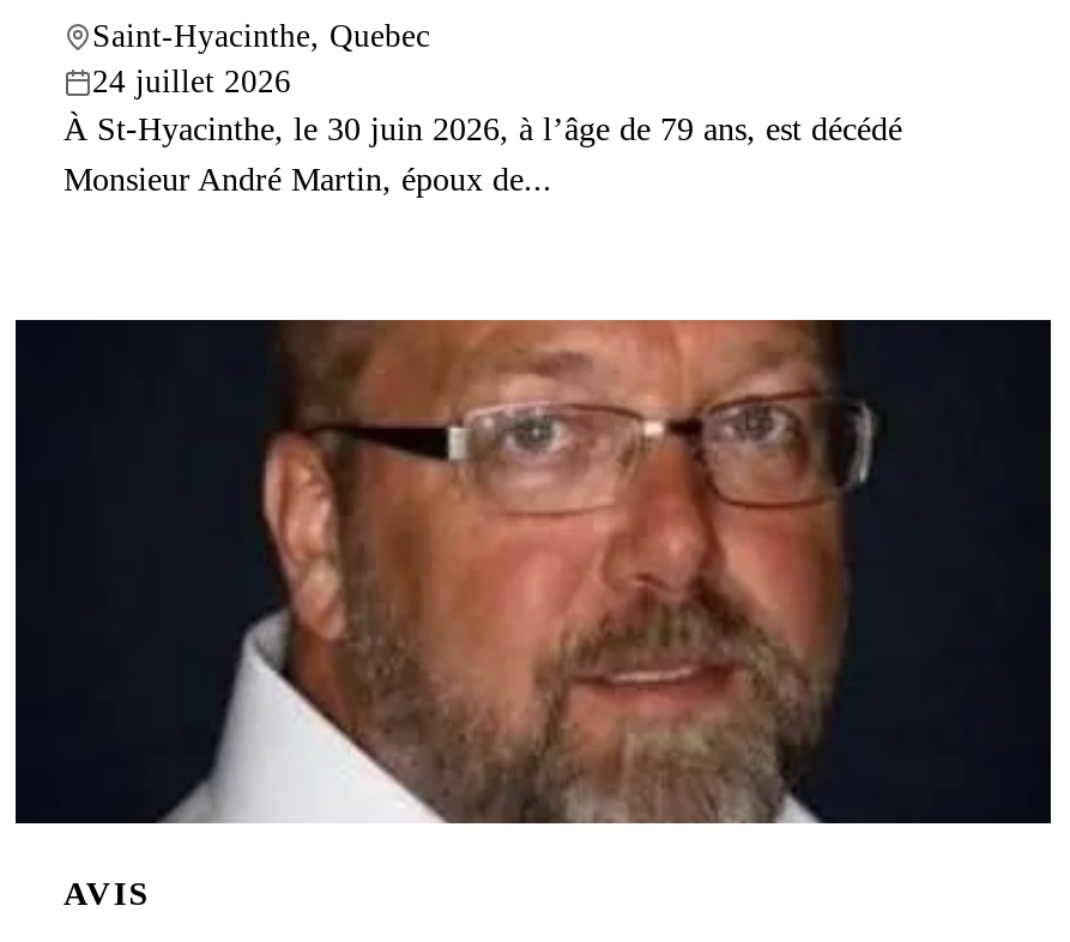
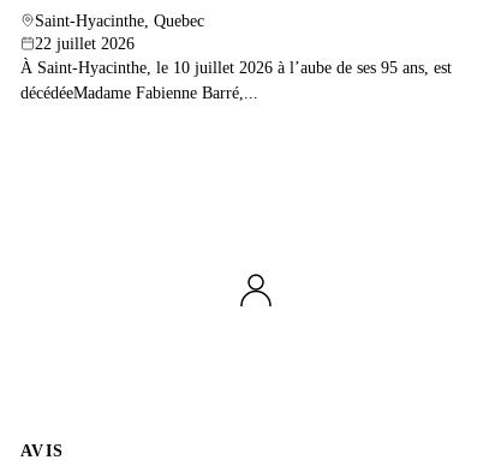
- 24 juillet 2026
- À St-Hyacinthe, le 30 juin 2026, à l’âge de 79 ans, est décédé
- Monsieur André Martin, époux de...
+ 22 juillet 2026
+ À Saint-Hyacinthe, le 10 juillet 2026 à l’aube de ses 95 ans, est
+ décédéeMadame Fabienne Barré,...

- [image]
